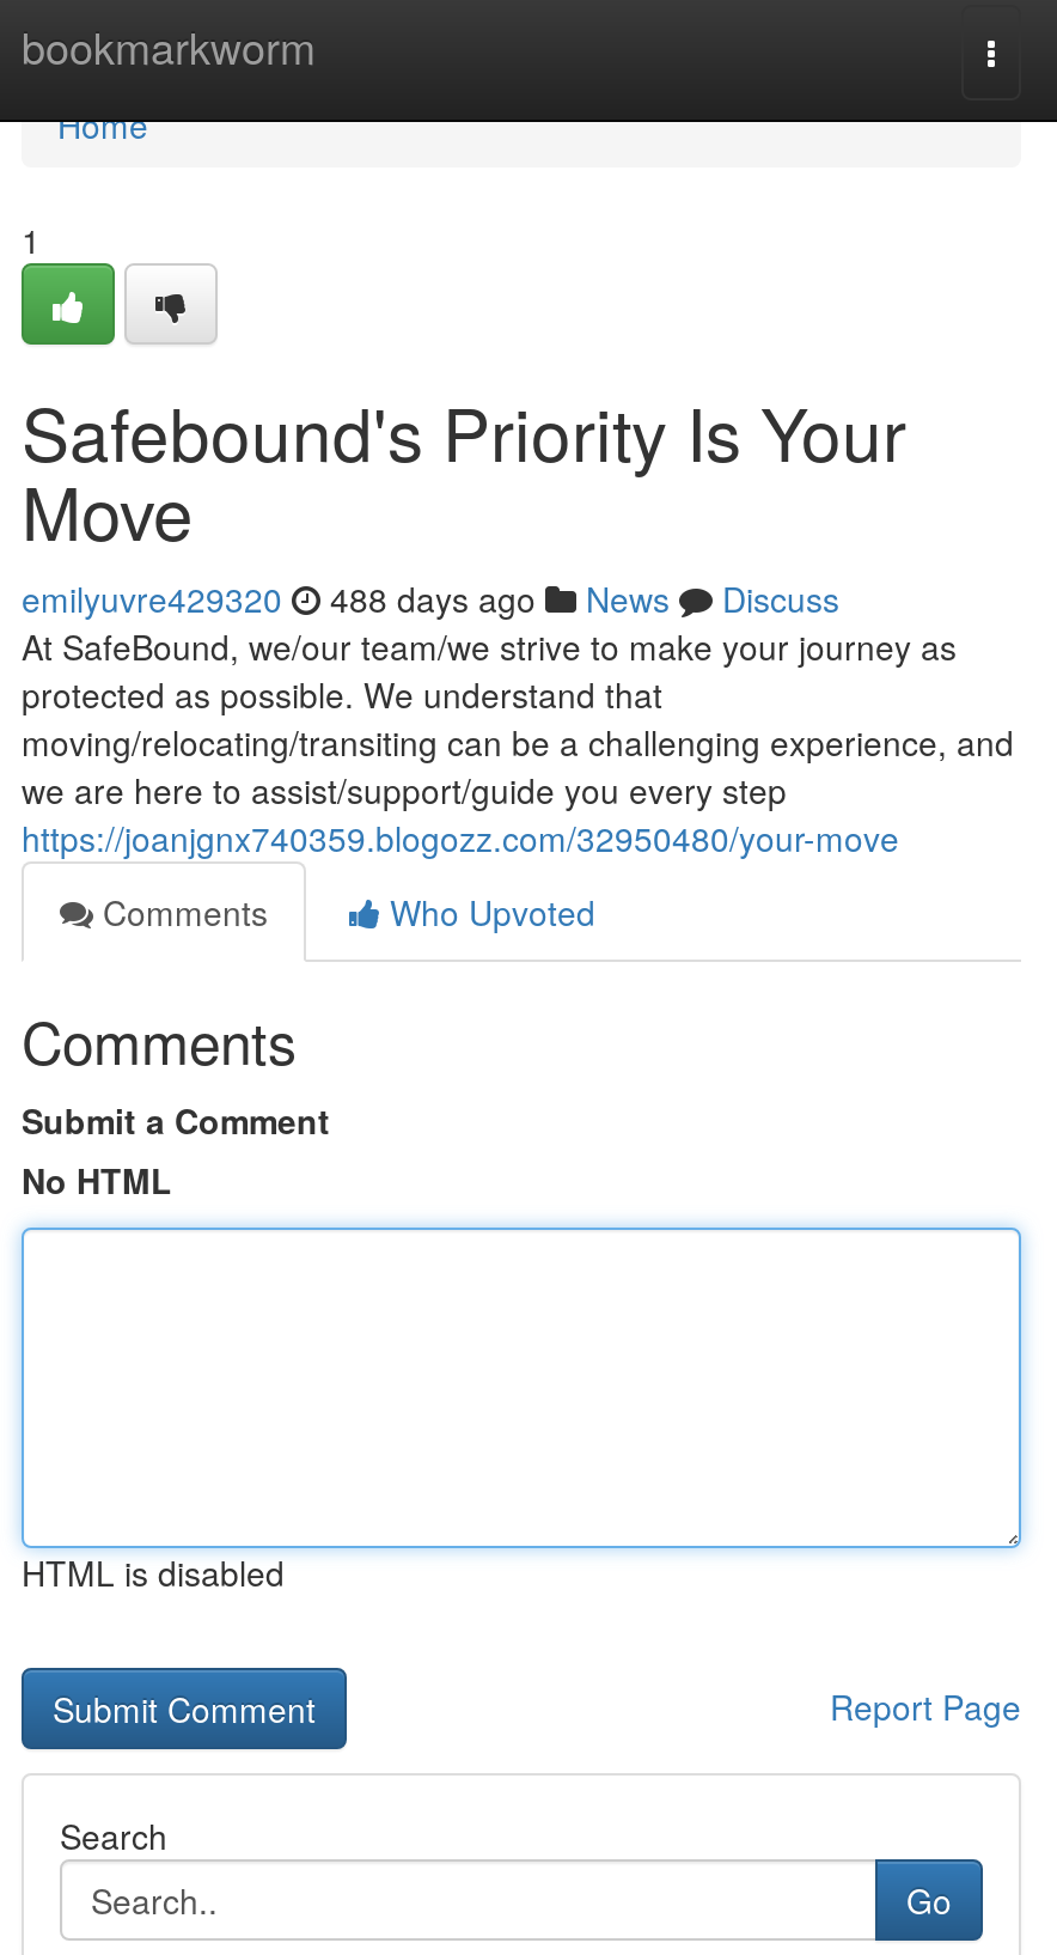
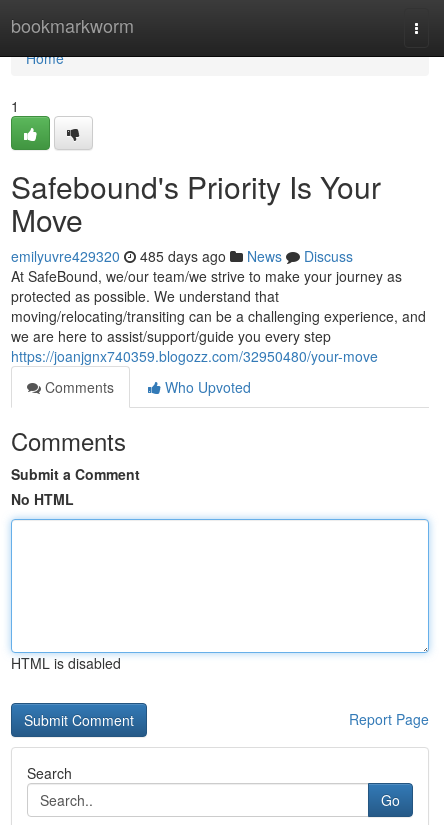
- emilyuvre429320 488 days ago News Discuss
+ emilyuvre429320 485 days ago News Discuss
